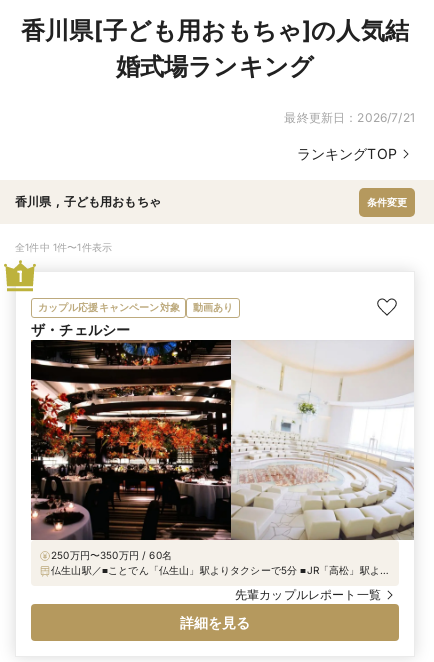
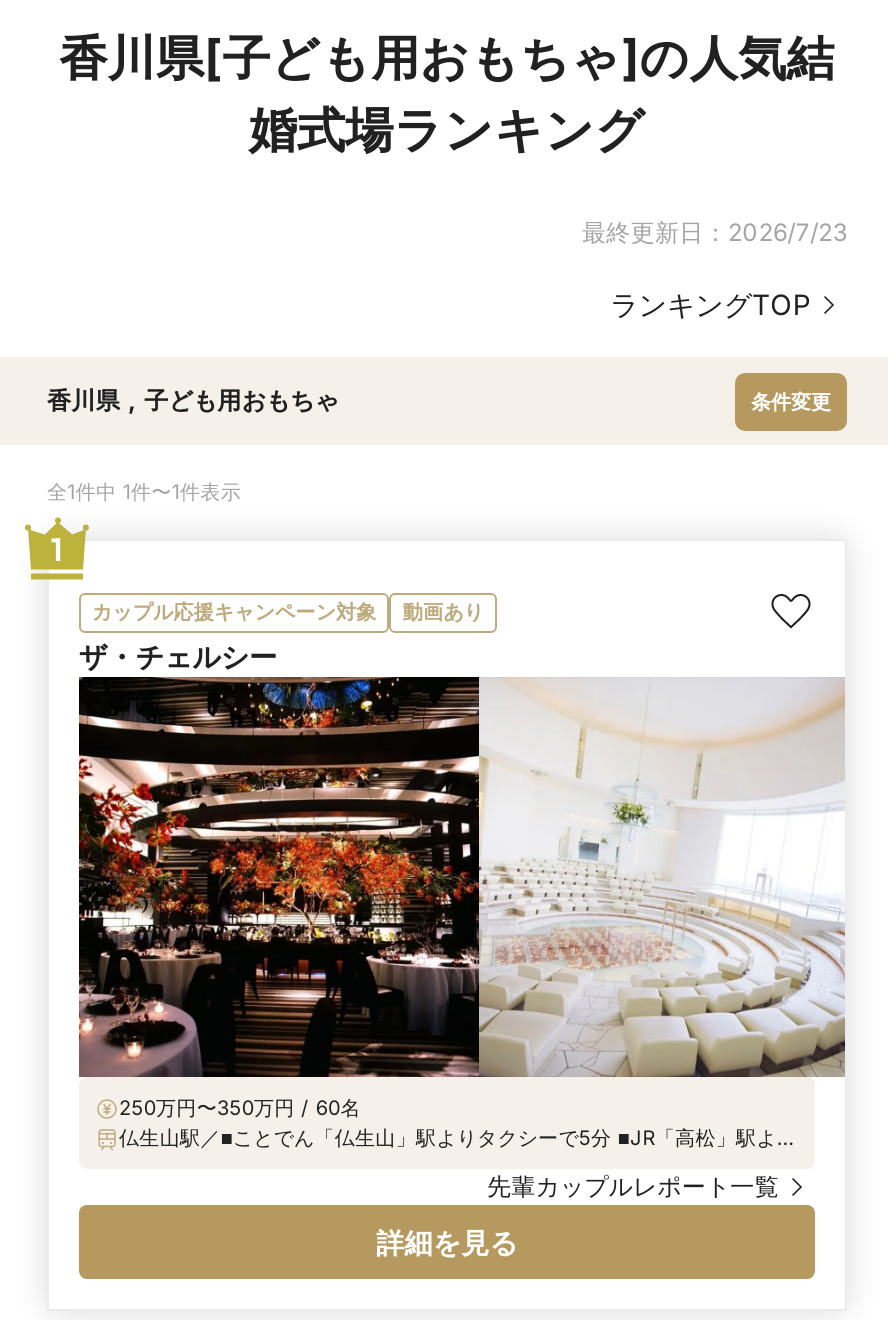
- 最終更新日：2026/7/21
+ 最終更新日：2026/7/23
